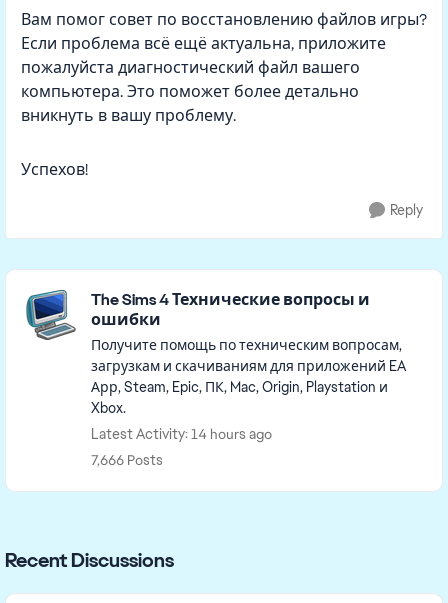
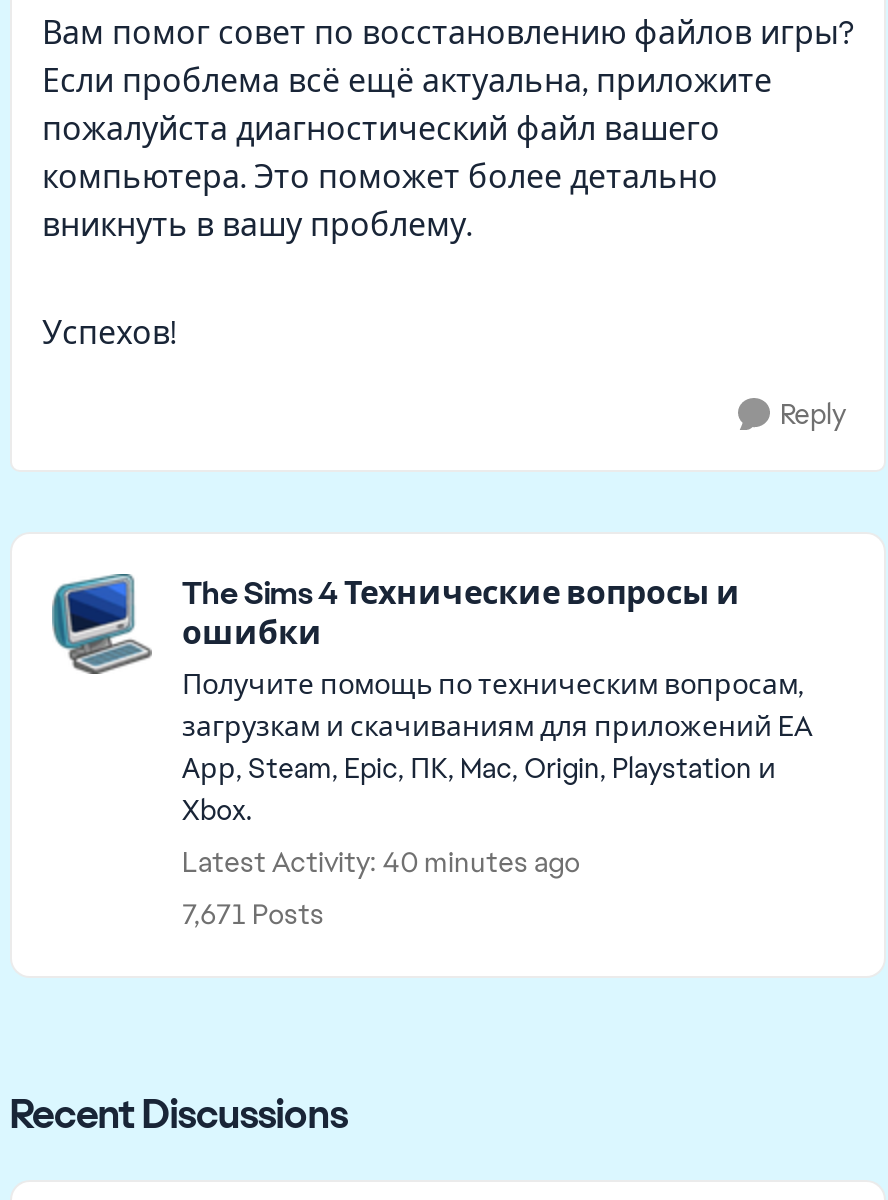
- Latest Activity: 14 hours ago
+ Latest Activity: 40 minutes ago

- 7,666 Posts
+ 7,671 Posts
